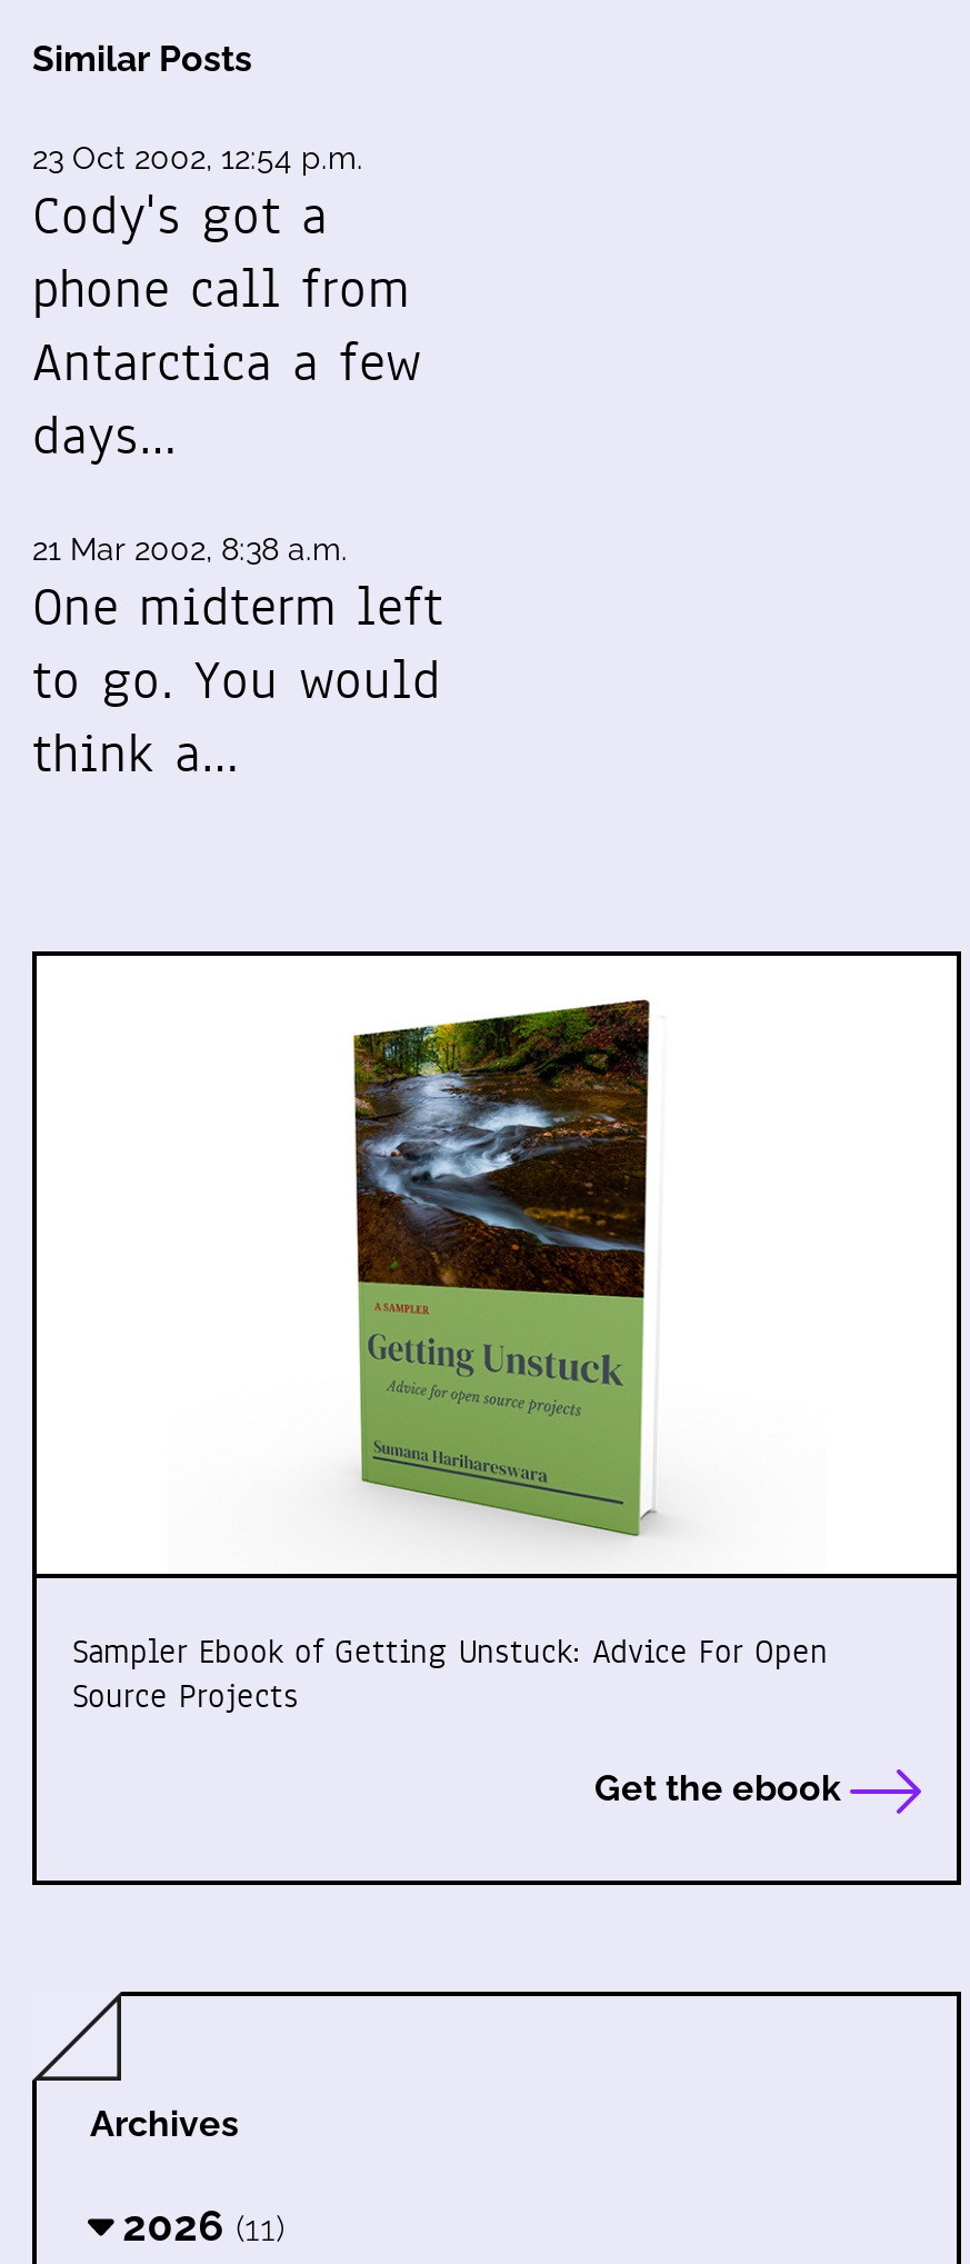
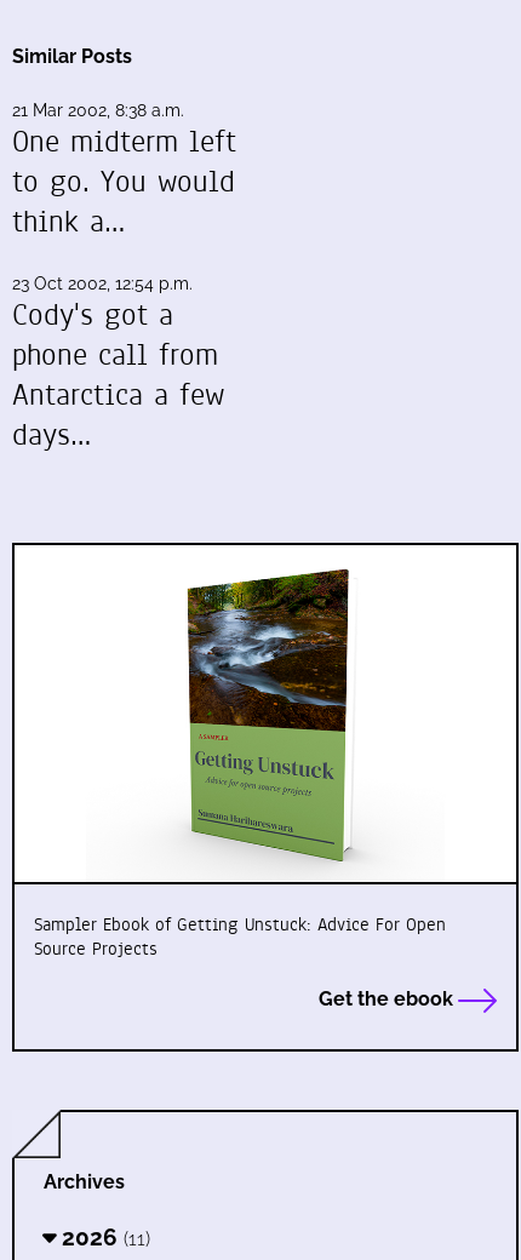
moved down: 23 Oct 2002, 12:54 p.m. | Cody's got a | phone call from | Antarctica a few | days…

moved up: 21 Mar 2002, 8:38 a.m. | One midterm left | to go. You would | think a…
